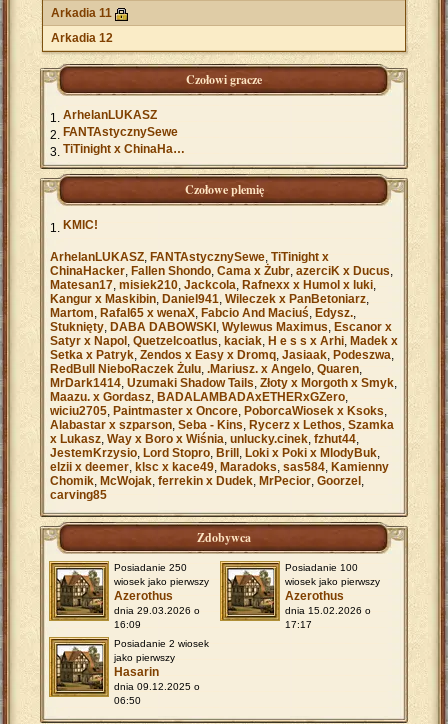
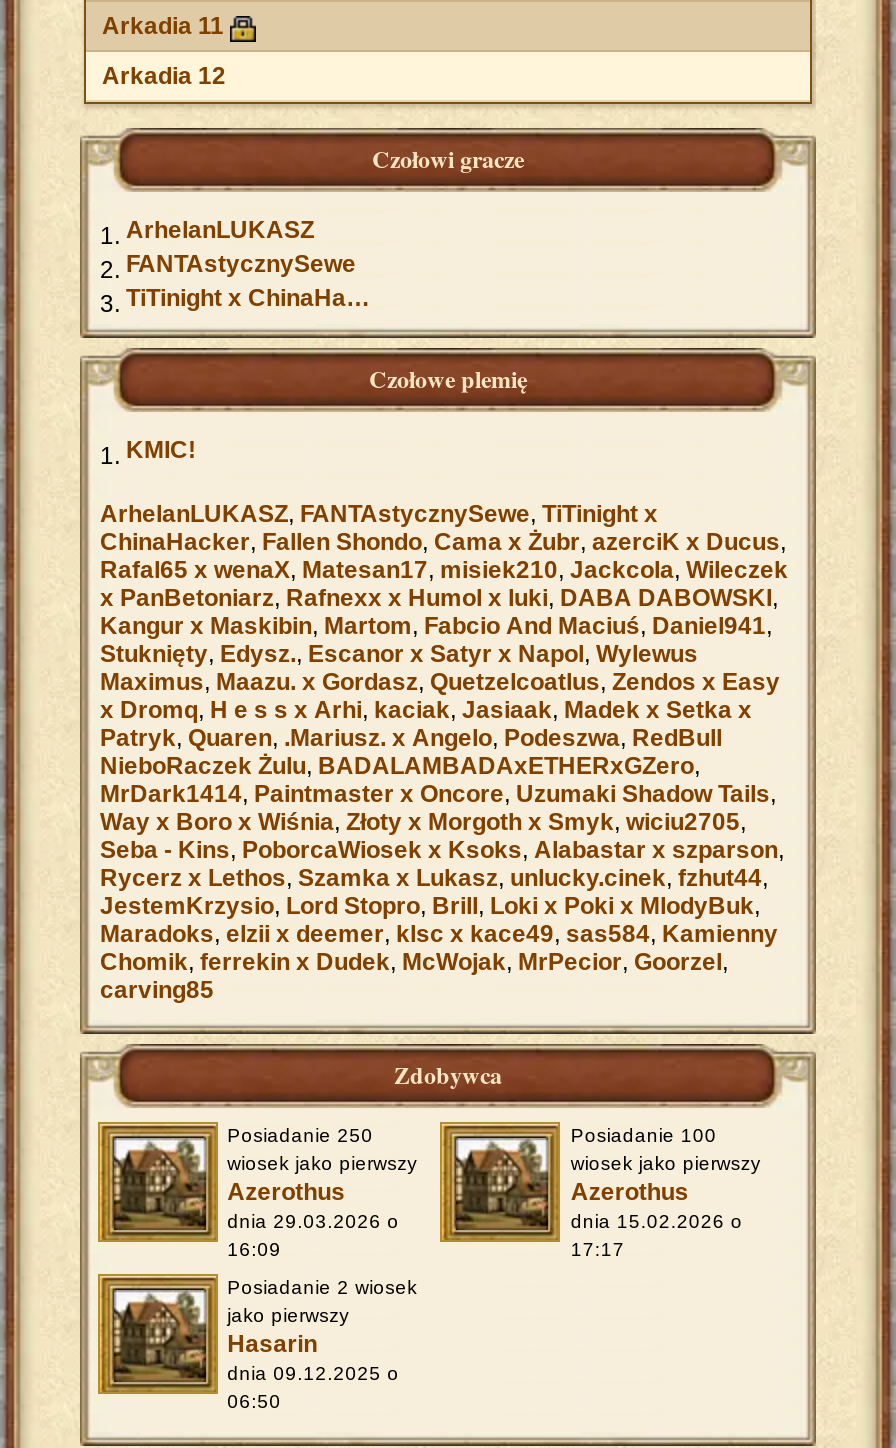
- Matesan17, misiek210, Jackcola, Rafnexx x Humol x luki,
- Kangur x Maskibin, Daniel941, Wileczek x PanBetoniarz,
- Martom, Rafal65 x wenaX, Fabcio And Maciuś, Edysz.,
- Stuknięty, DABA DABOWSKI, Wylewus Maximus, Escanor x
- Satyr x Napol, Quetzelcoatlus, kaciak, H e s s x Arhi, Madek x
- Setka x Patryk, Zendos x Easy x Dromq, Jasiaak, Podeszwa,
- RedBull NieboRaczek Żulu,.Mariusz. x Angelo, Quaren,
- MrDark1414, Uzumaki Shadow Tails, Złoty x Morgoth x Smyk,
- Maazu. x Gordasz, BADALAMBADAxETHERxGZero,
- wiciu2705, Paintmaster x Oncore, PoborcaWiosek x Ksoks,
- Alabastar x szparson, Seba - Kins, Rycerz x Lethos, Szamka
- x Lukasz, Way x Boro x Wiśnia, unlucky.cinek, fzhut44,
+ Rafal65 x wenaX, Matesan17, misiek210, Jackcola, Wileczek
+ x PanBetoniarz, Rafnexx x Humol x luki, DABA DABOWSKI,
+ Kangur x Maskibin, Martom, Fabcio And Maciuś, Daniel941,
+ Stuknięty, Edysz., Escanor x Satyr x Napol, Wylewus
+ Maximus, Maazu. x Gordasz, Quetzelcoatlus, Zendos x Easy
+ x Dromq, H e s s x Arhi, kaciak, Jasiaak, Madek x Setka x
+ Patryk, Quaren,.Mariusz. x Angelo, Podeszwa, RedBull
+ NieboRaczek Żulu, BADALAMBADAxETHERxGZero,
+ MrDark1414, Paintmaster x Oncore, Uzumaki Shadow Tails,
+ Way x Boro x Wiśnia, Złoty x Morgoth x Smyk, wiciu2705,
+ Seba - Kins, PoborcaWiosek x Ksoks, Alabastar x szparson,
+ Rycerz x Lethos, Szamka x Lukasz, unlucky.cinek, fzhut44,

- elzii x deemer, klsc x kace49, Maradoks, sas584, Kamienny
+ Maradoks, elzii x deemer, klsc x kace49, sas584, Kamienny

- Chomik, McWojak, ferrekin x Dudek, MrPecior, Goorzel,
+ Chomik, ferrekin x Dudek, McWojak, MrPecior, Goorzel,
